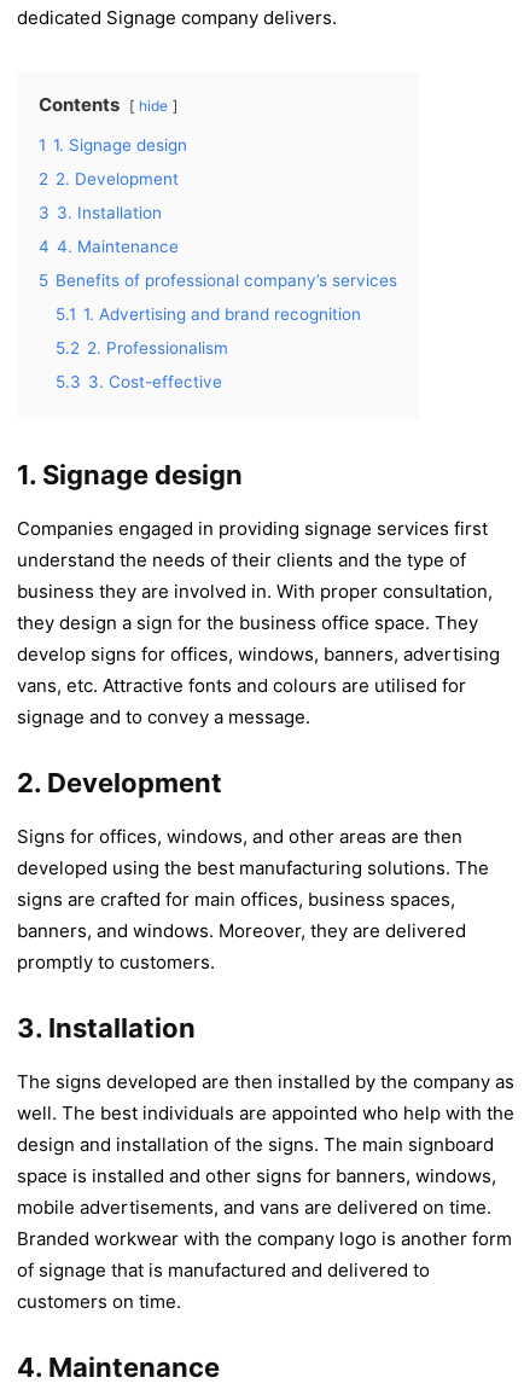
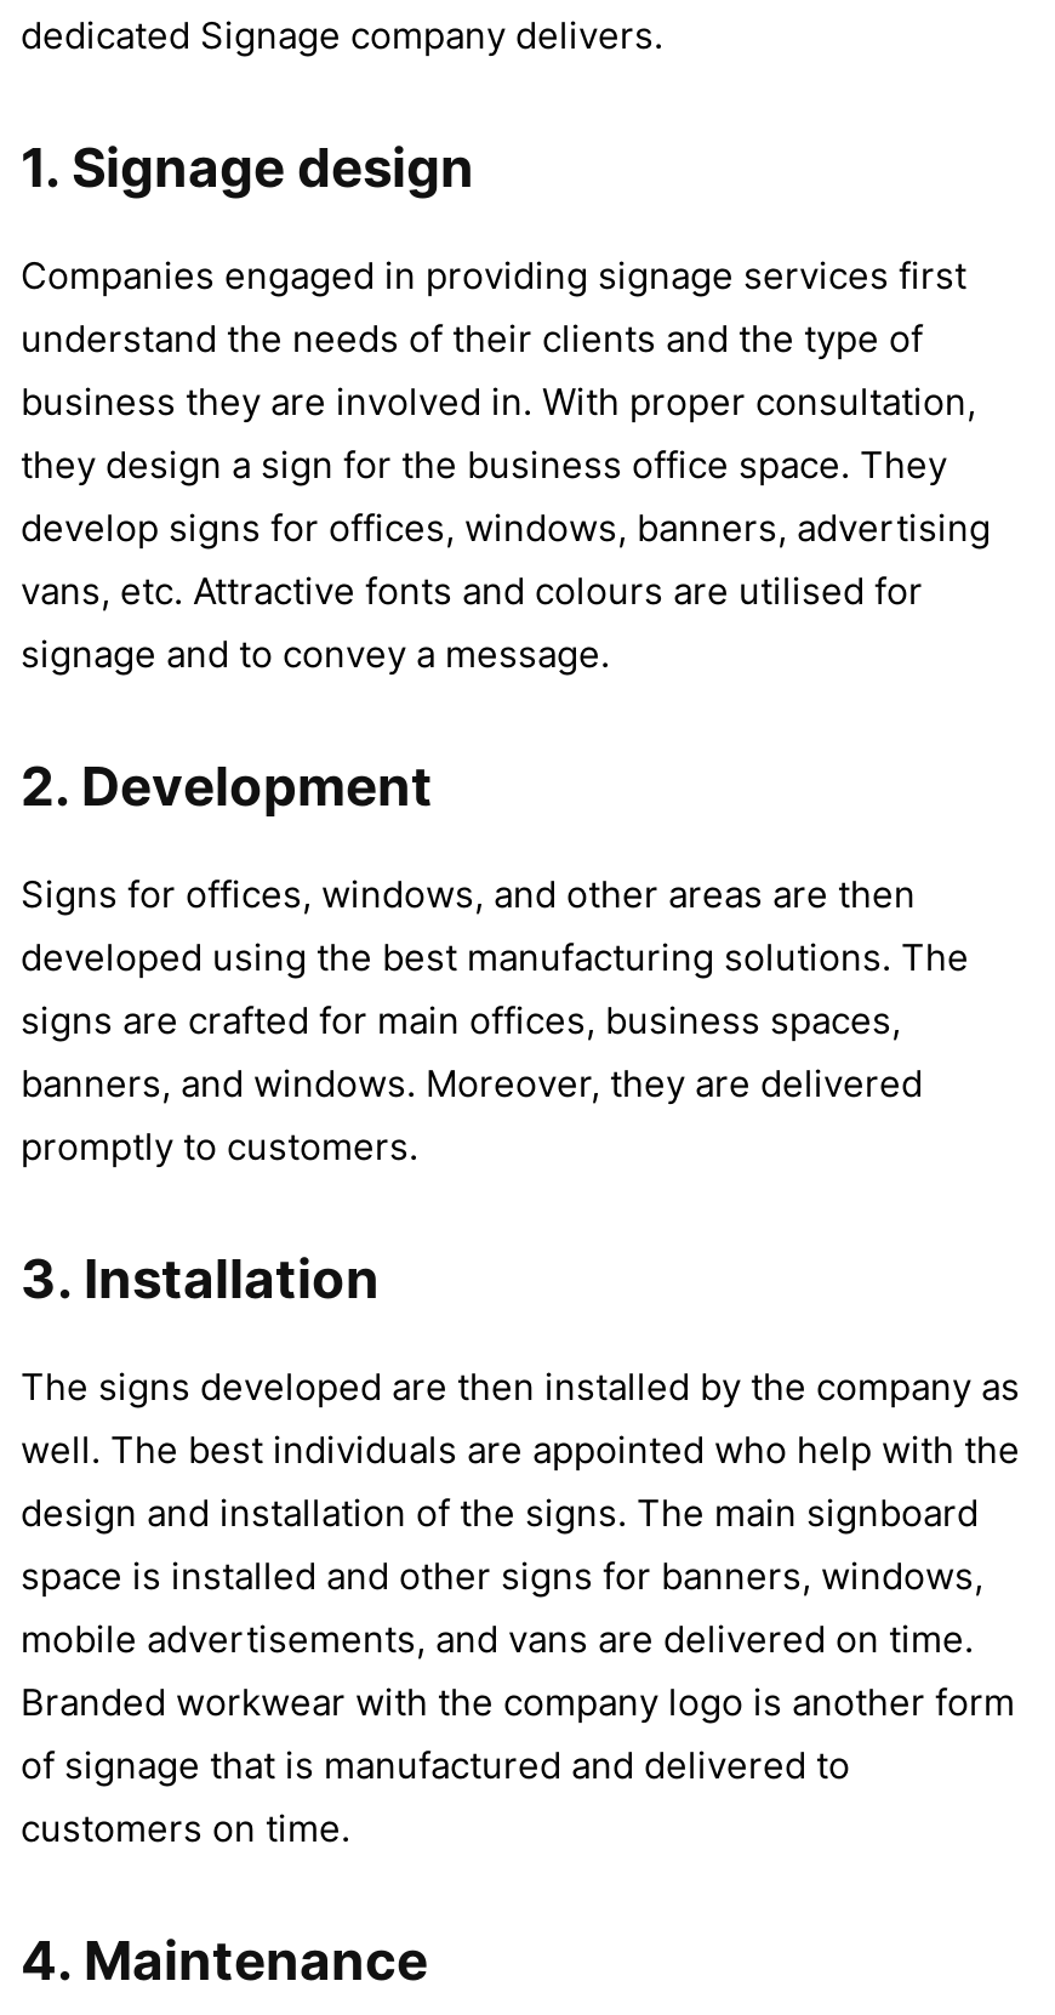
- Contents
- hide
- 1 1. Signage design
- 2 2. Development
- 3 3. Installation
- 4 4. Maintenance
- 5 Benefits of professional company’s services
- 5.1 1. Advertising and brand recognition
- 5.2 2. Professionalism
- 5.3 3. Cost-effective
